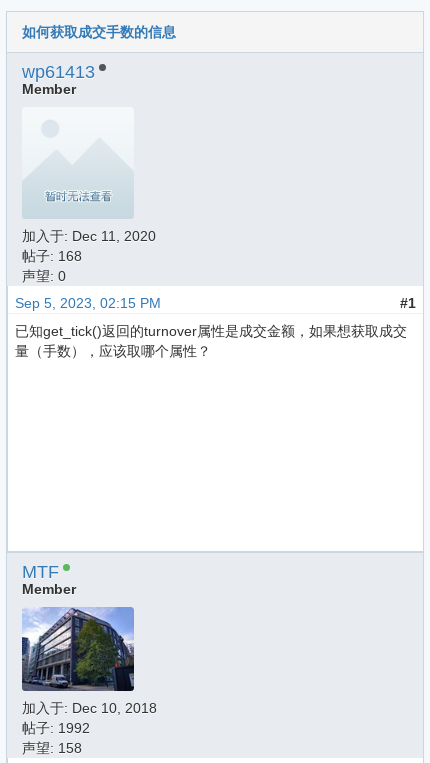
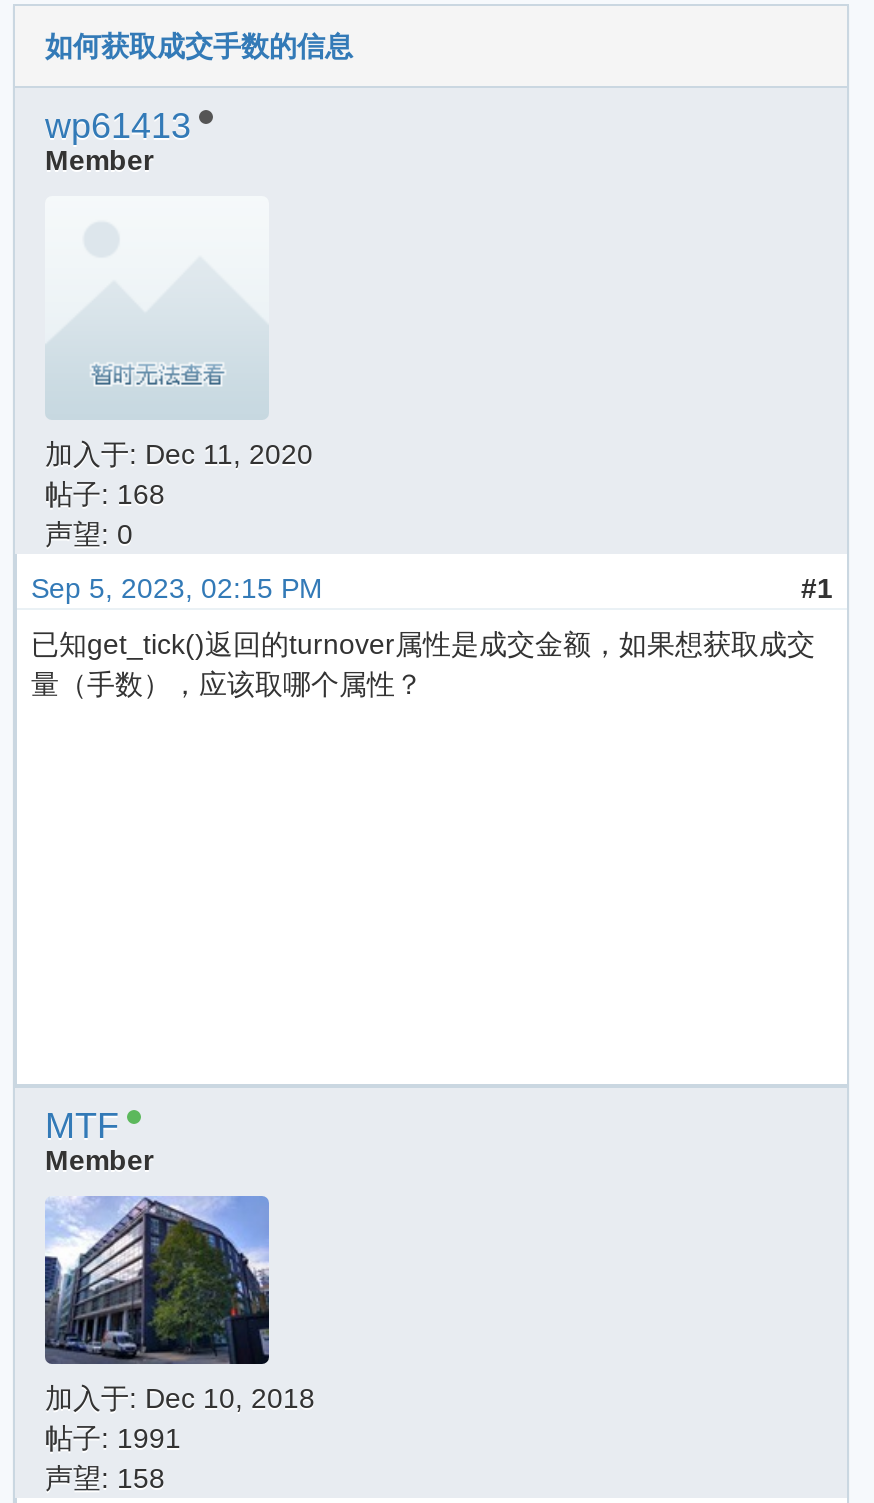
- 帖子: 1992
+ 帖子: 1991
